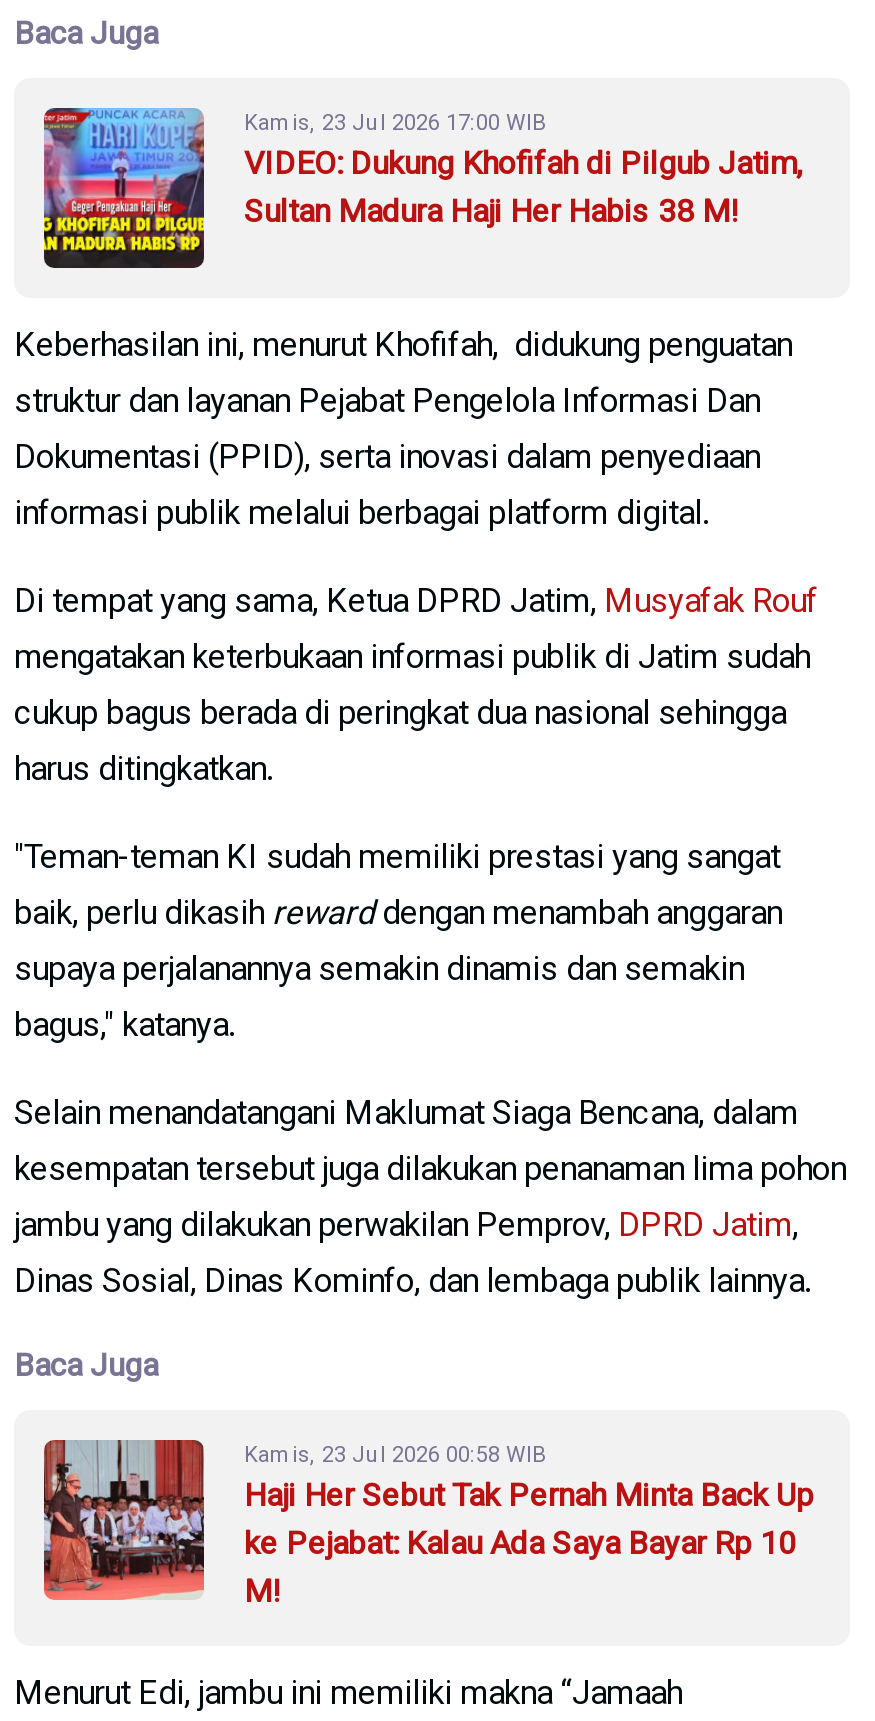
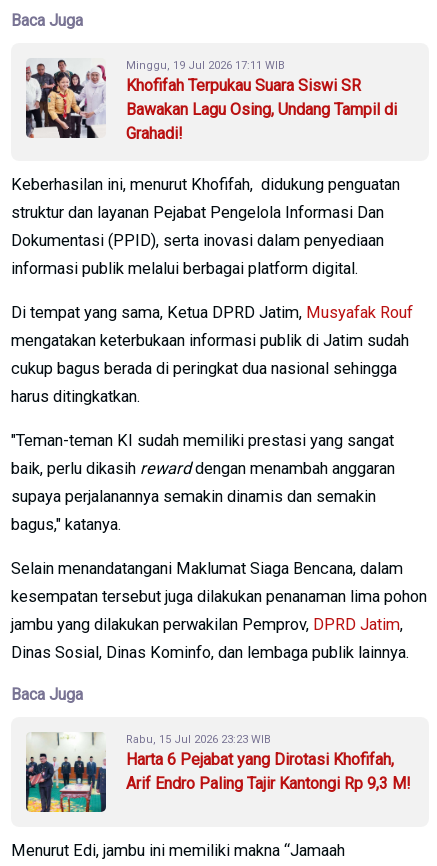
- [image]
- Kamis, 23 Jul 2026 17:00 WIB
- VIDEO: Dukung Khofifah di Pilgub Jatim,
- Sultan Madura Haji Her Habis 38 M!
+ [image]
+ Minggu, 19 Jul 2026 17:11 WIB
+ Khofifah Terpukau Suara Siswi SR
+ Bawakan Lagu Osing, Undang Tampil di
+ Grahadi!

- [image]
- Kamis, 23 Jul 2026 00:58 WIB
- Haji Her Sebut Tak Pernah Minta Back Up
- ke Pejabat: Kalau Ada Saya Bayar Rp 10
- M!
+ [image]
+ Rabu, 15 Jul 2026 23:23 WIB
+ Harta 6 Pejabat yang Dirotasi Khofifah,
+ Arif Endro Paling Tajir Kantongi Rp 9,3 M!
